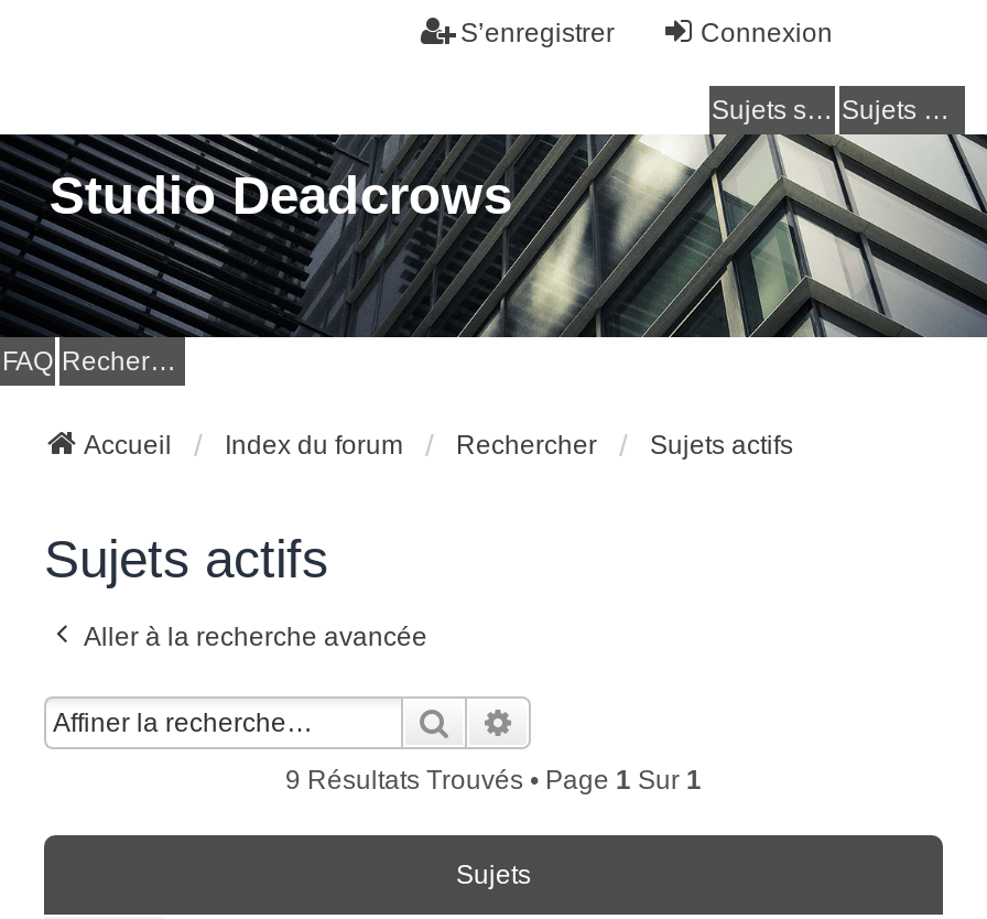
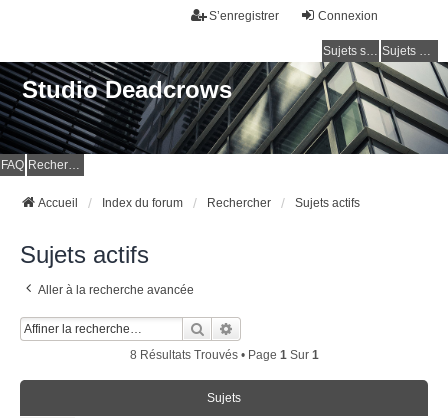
- 9 Résultats Trouvés • Page 1 Sur 1
+ 8 Résultats Trouvés • Page 1 Sur 1
